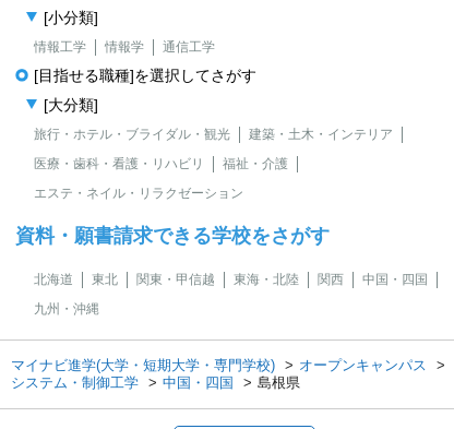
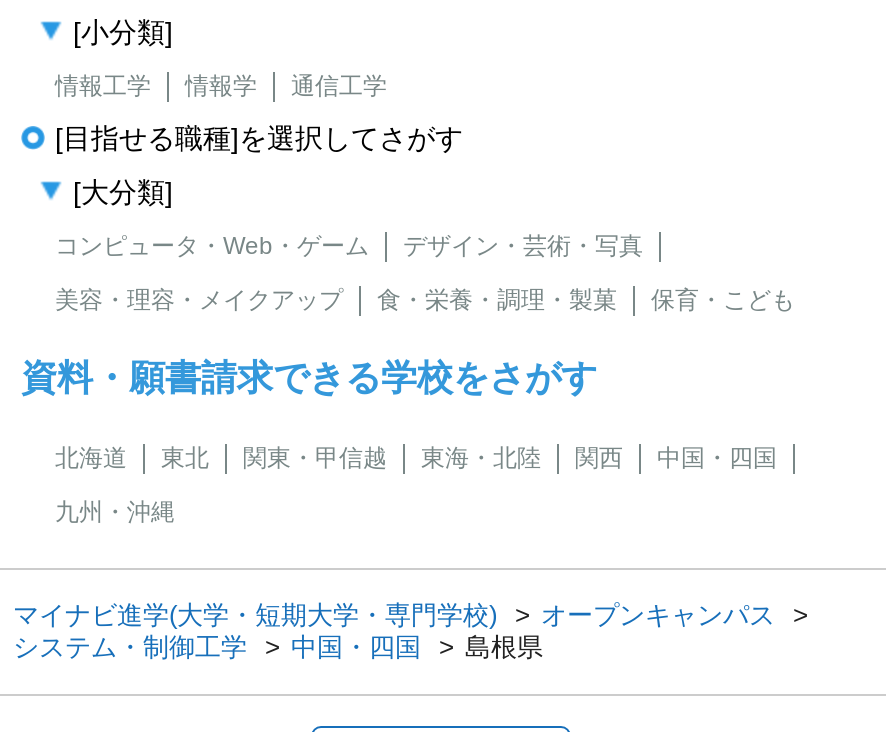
- 旅行・ホテル・ブライダル・観光
- 建築・土木・インテリア
- 医療・歯科・看護・リハビリ
- 福祉・介護
- エステ・ネイル・リラクゼーション
+ コンピュータ・Web・ゲーム
+ デザイン・芸術・写真
+ 美容・理容・メイクアップ
+ 食・栄養・調理・製菓
+ 保育・こども
